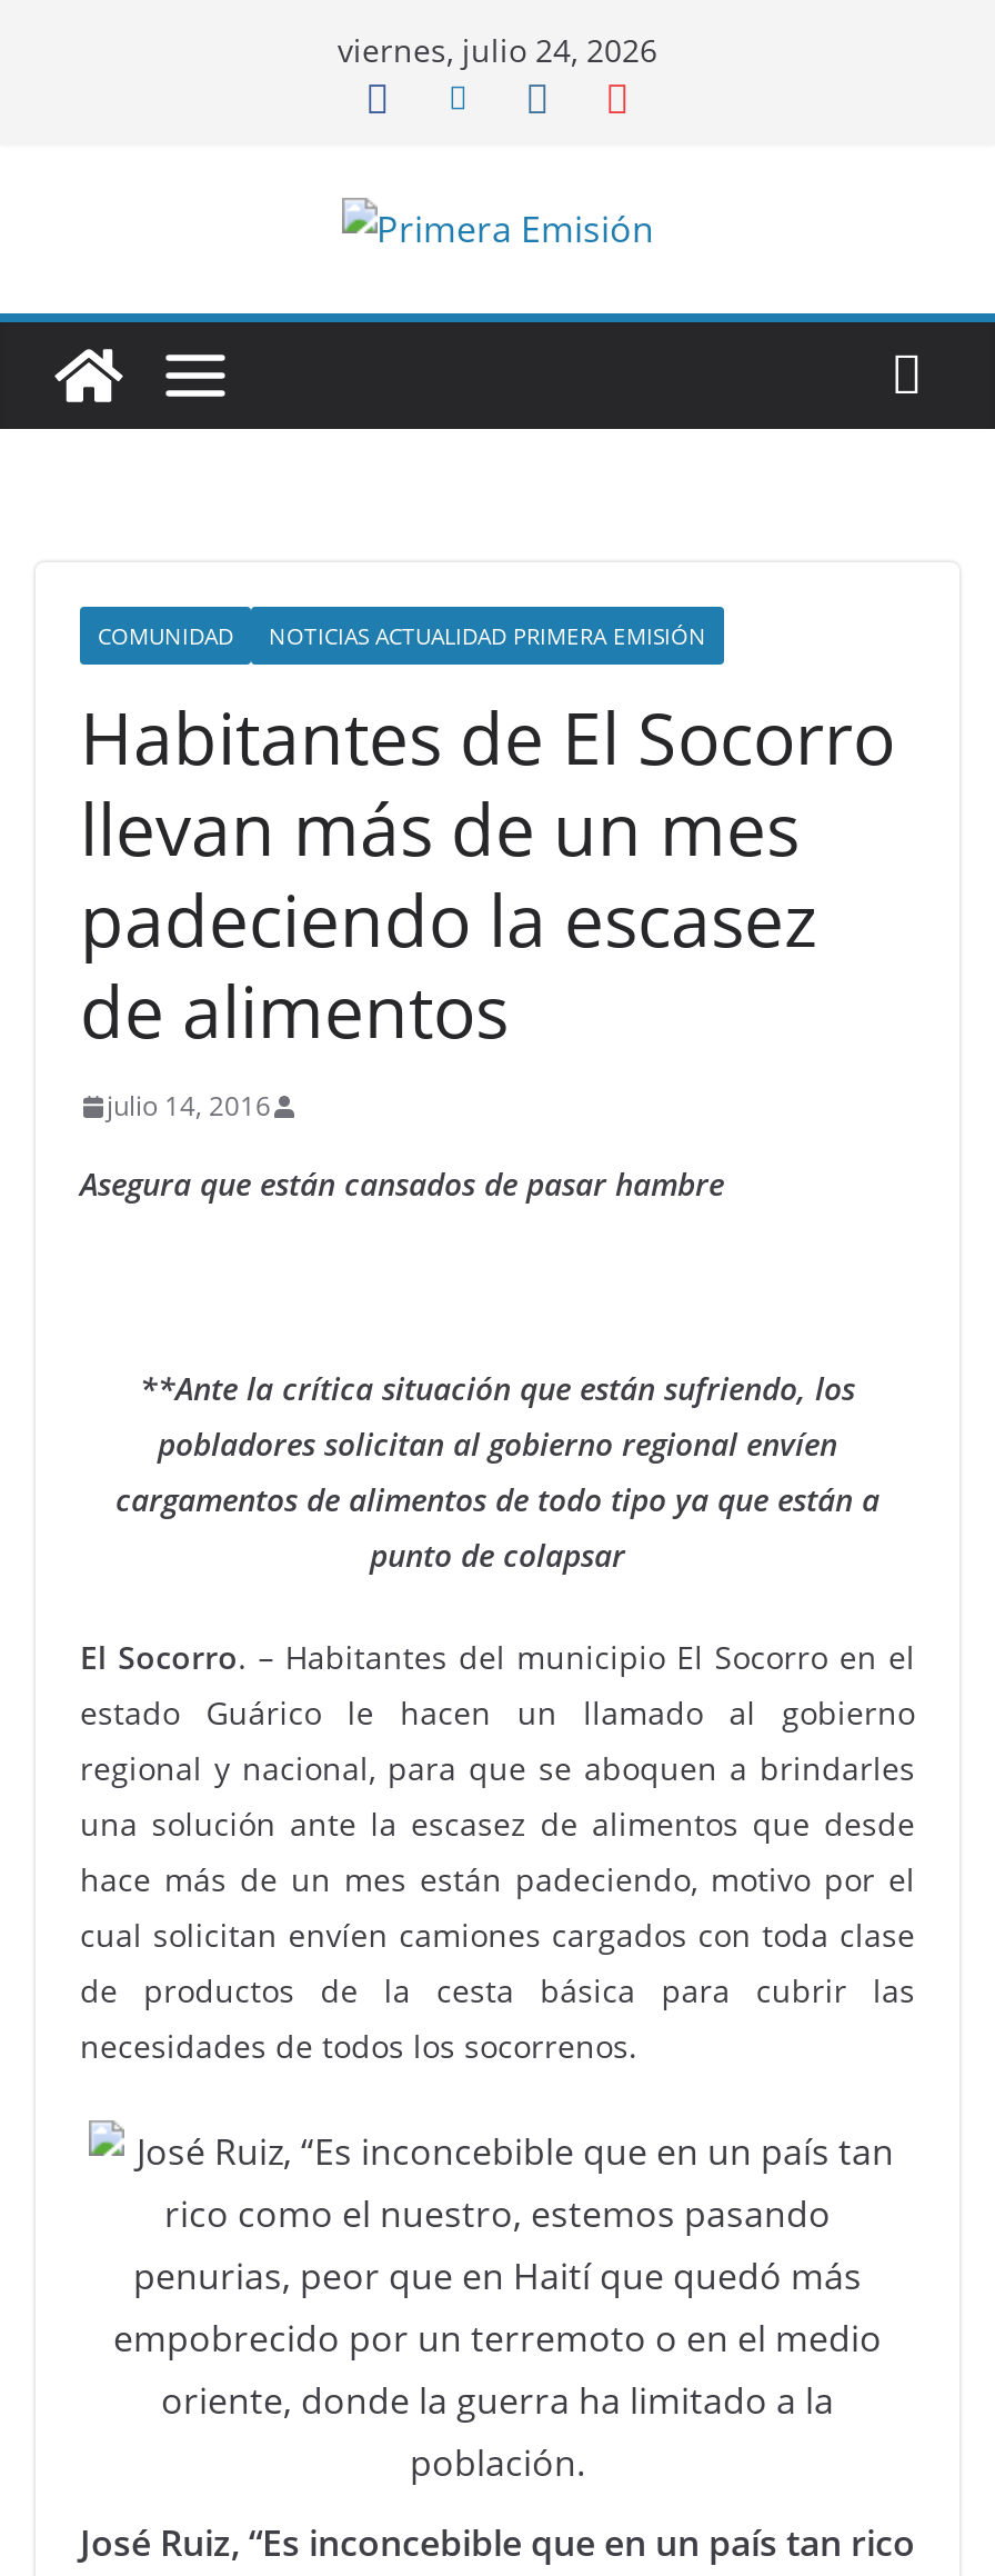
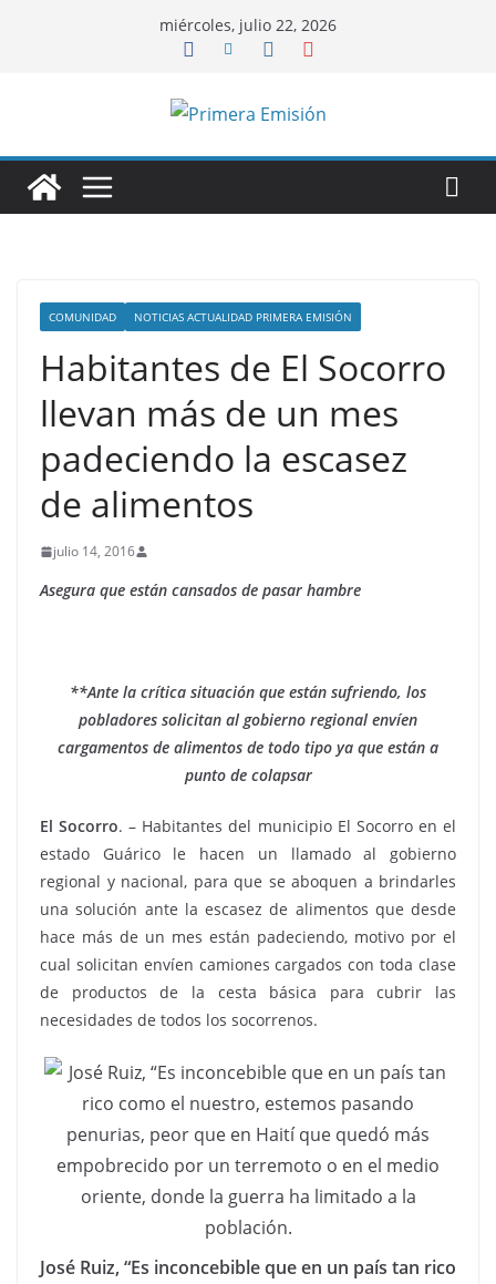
- viernes, julio 24, 2026
+ miércoles, julio 22, 2026
